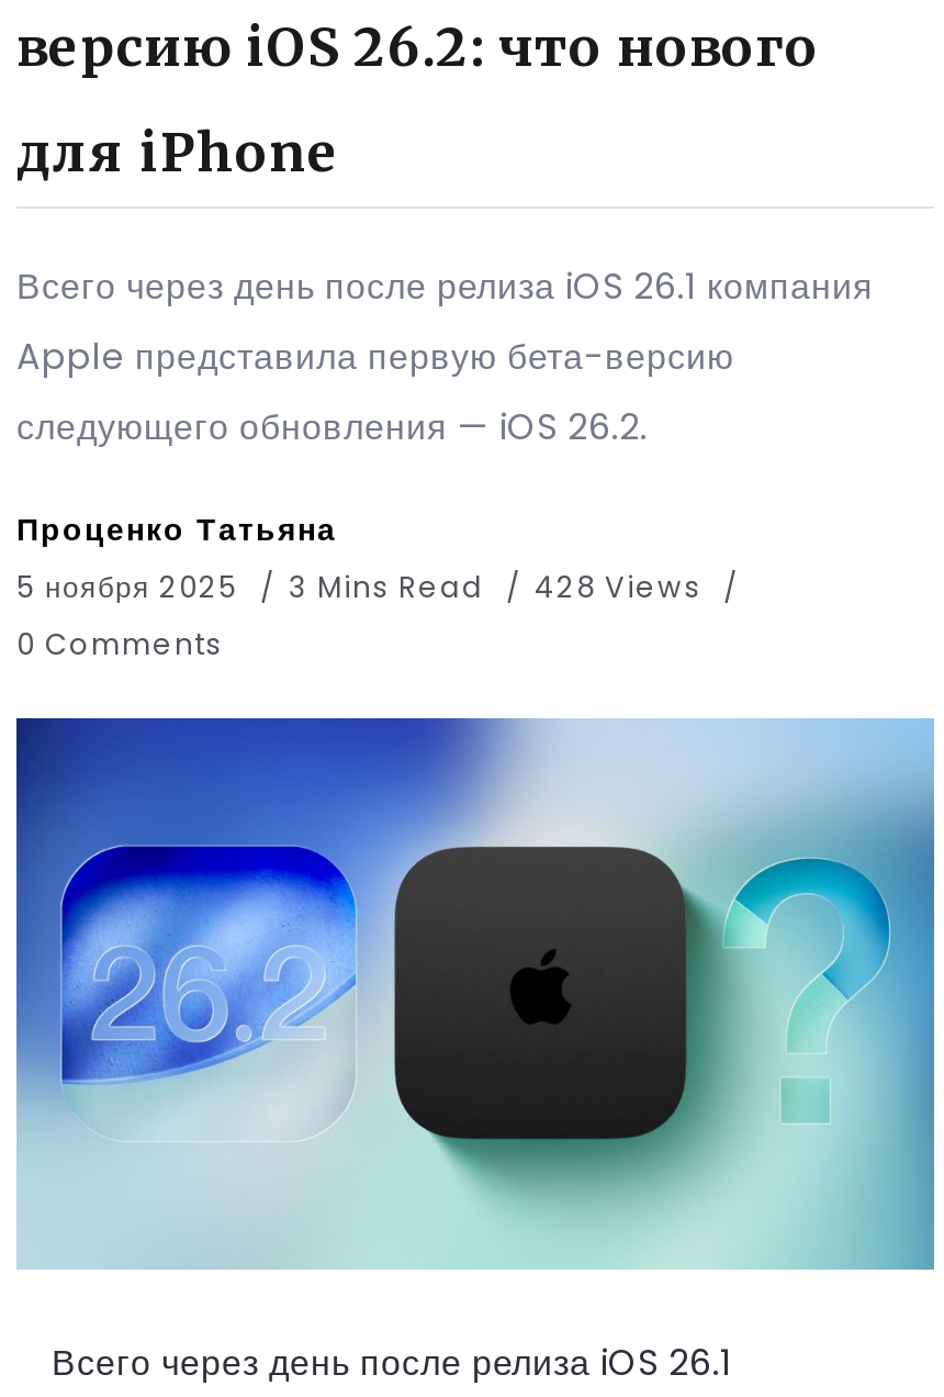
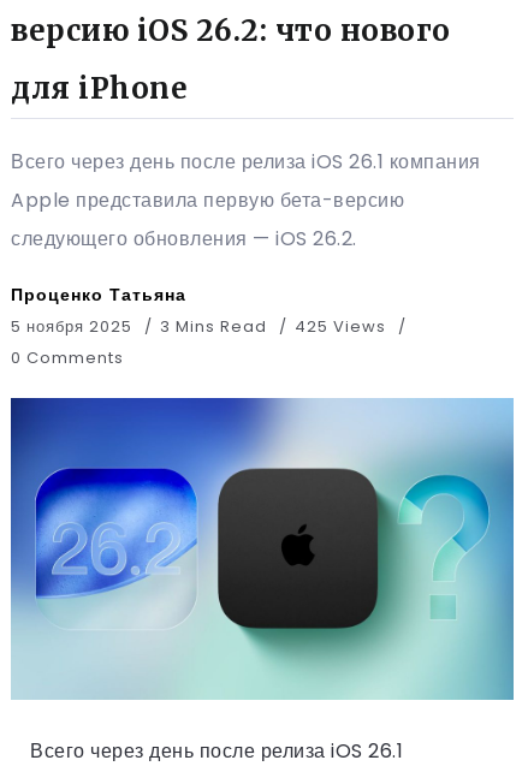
- 5 ноября 2025 3 Mins Read 428 Views
+ 5 ноября 2025 3 Mins Read 425 Views
